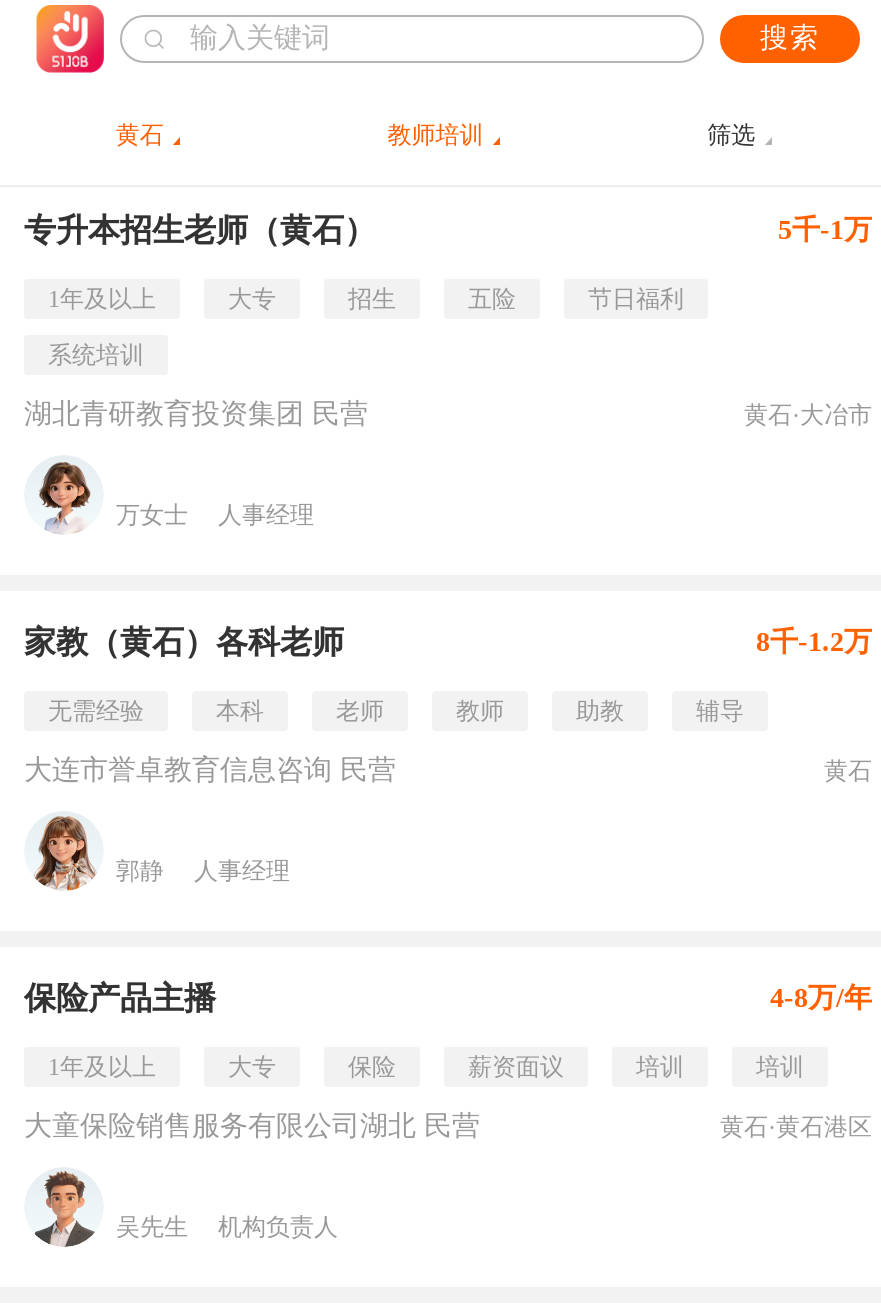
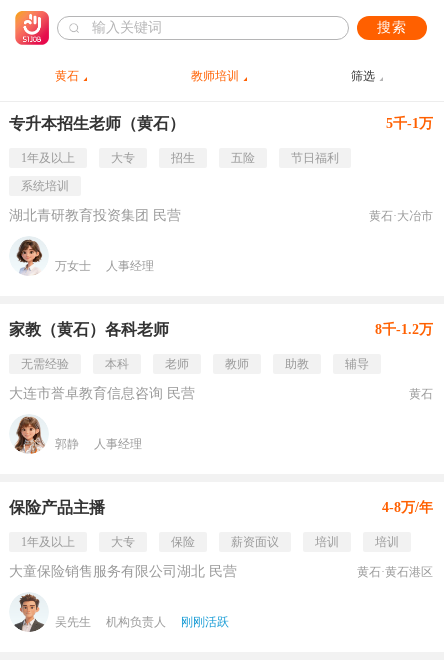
+ 刚刚活跃
